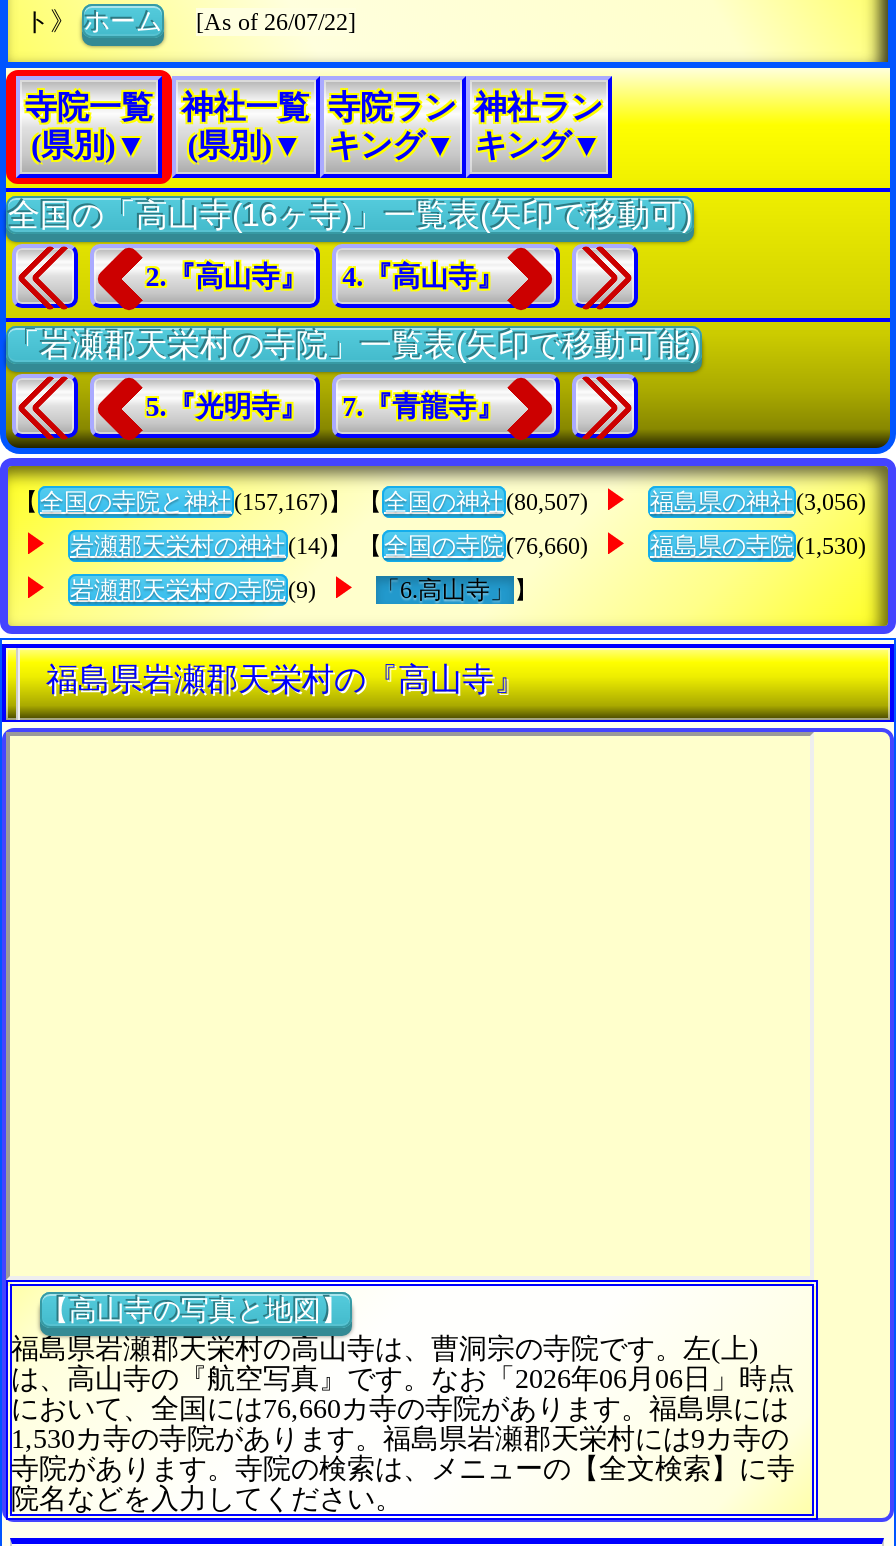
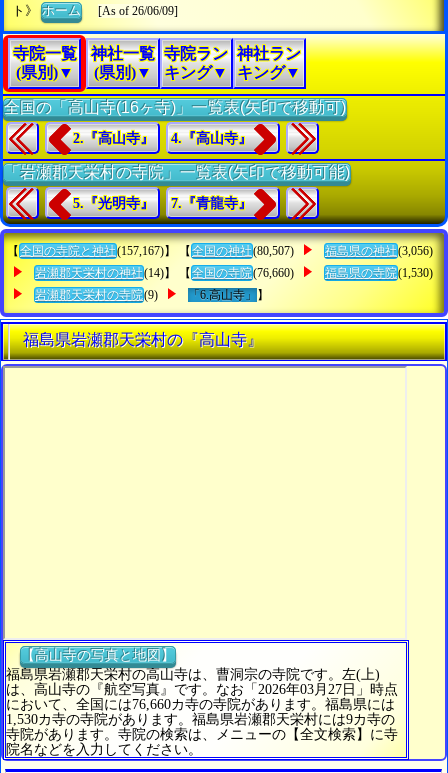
- [As of 26/07/22]
+ [As of 26/06/09]

- は、高山寺の『航空写真』です。なお「2026年06月06日」時点
+ は、高山寺の『航空写真』です。なお「2026年03月27日」時点
